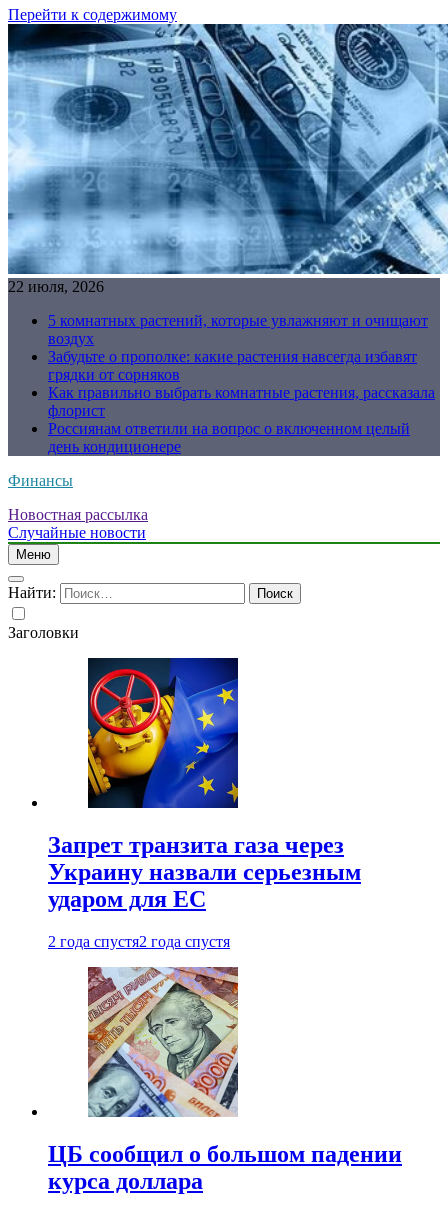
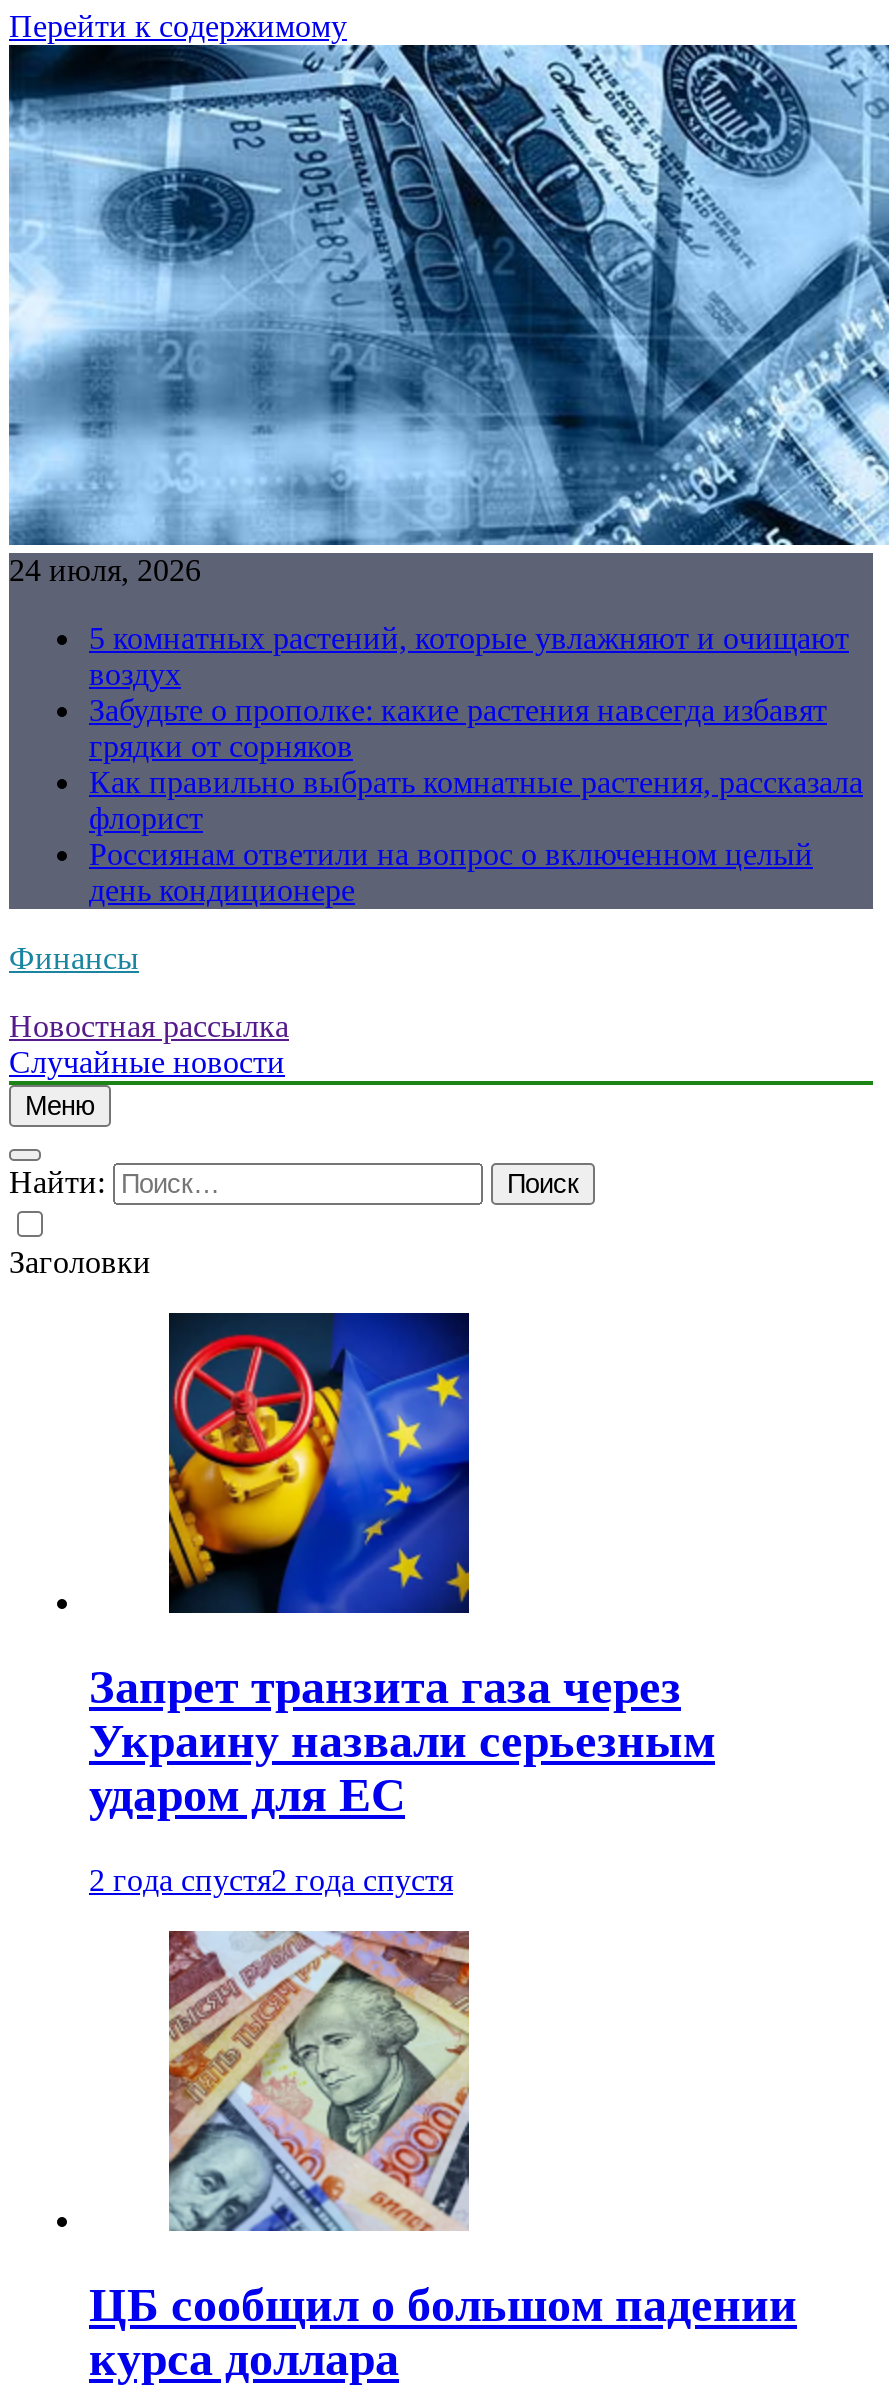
- 22 июля, 2026
+ 24 июля, 2026
